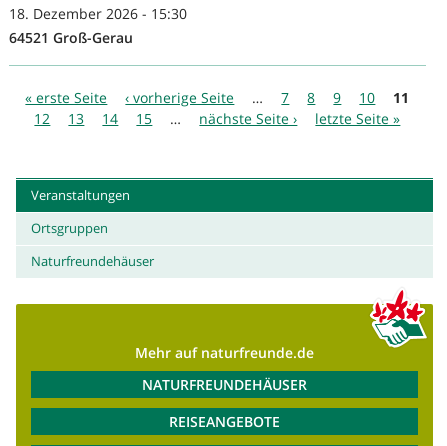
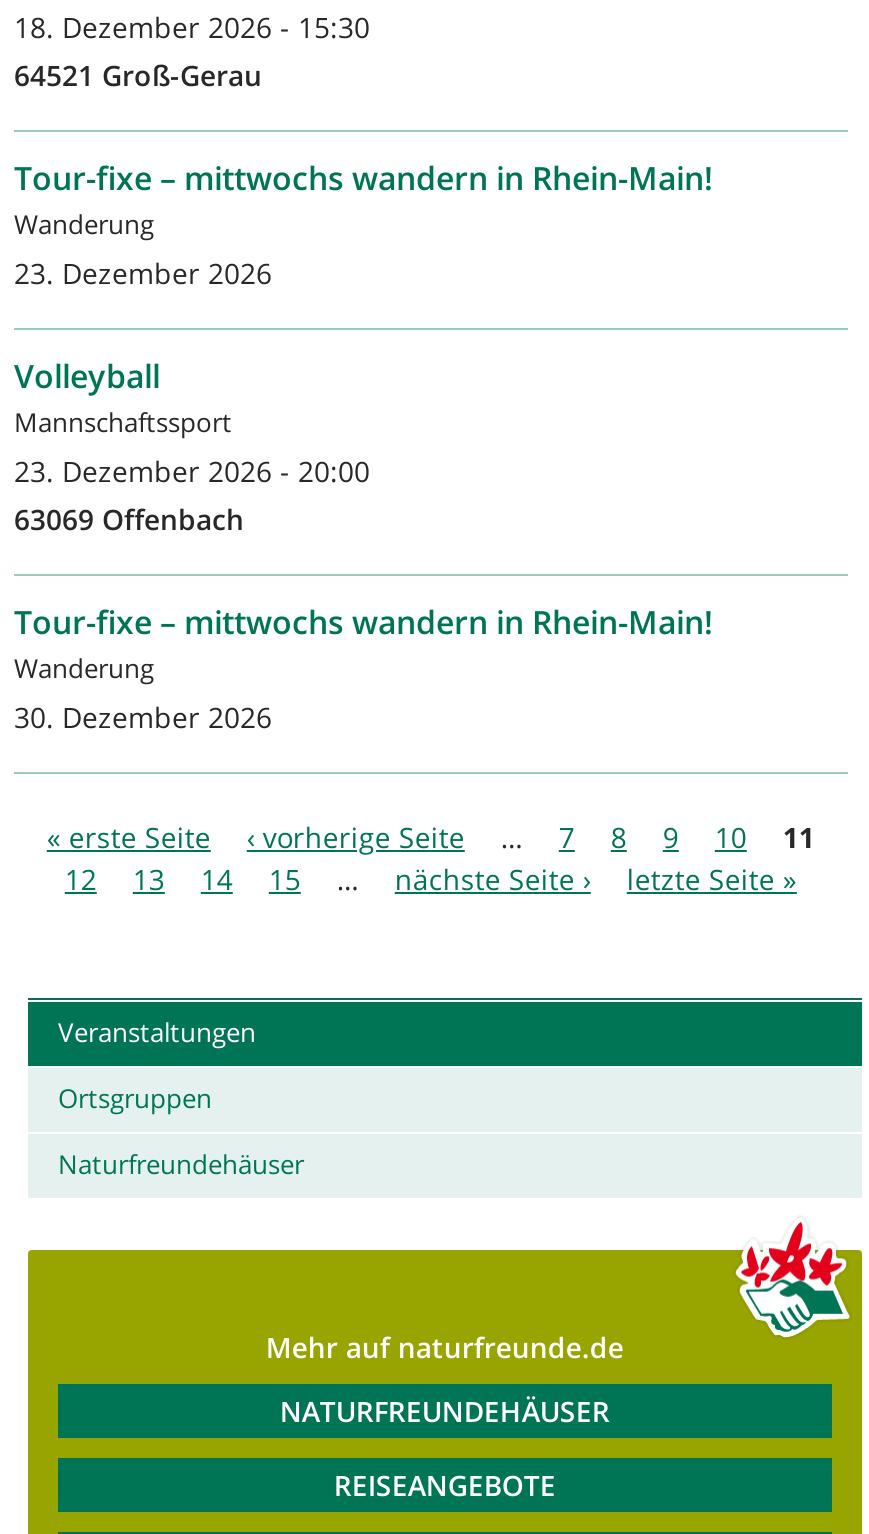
+ Tour-fixe – mittwochs wandern in Rhein-Main!
+ Wanderung
+ 23. Dezember 2026
+ Volleyball
+ Mannschaftssport
+ 23. Dezember 2026 - 20:00
+ 63069 Offenbach
+ Tour-fixe – mittwochs wandern in Rhein-Main!
+ Wanderung
+ 30. Dezember 2026
